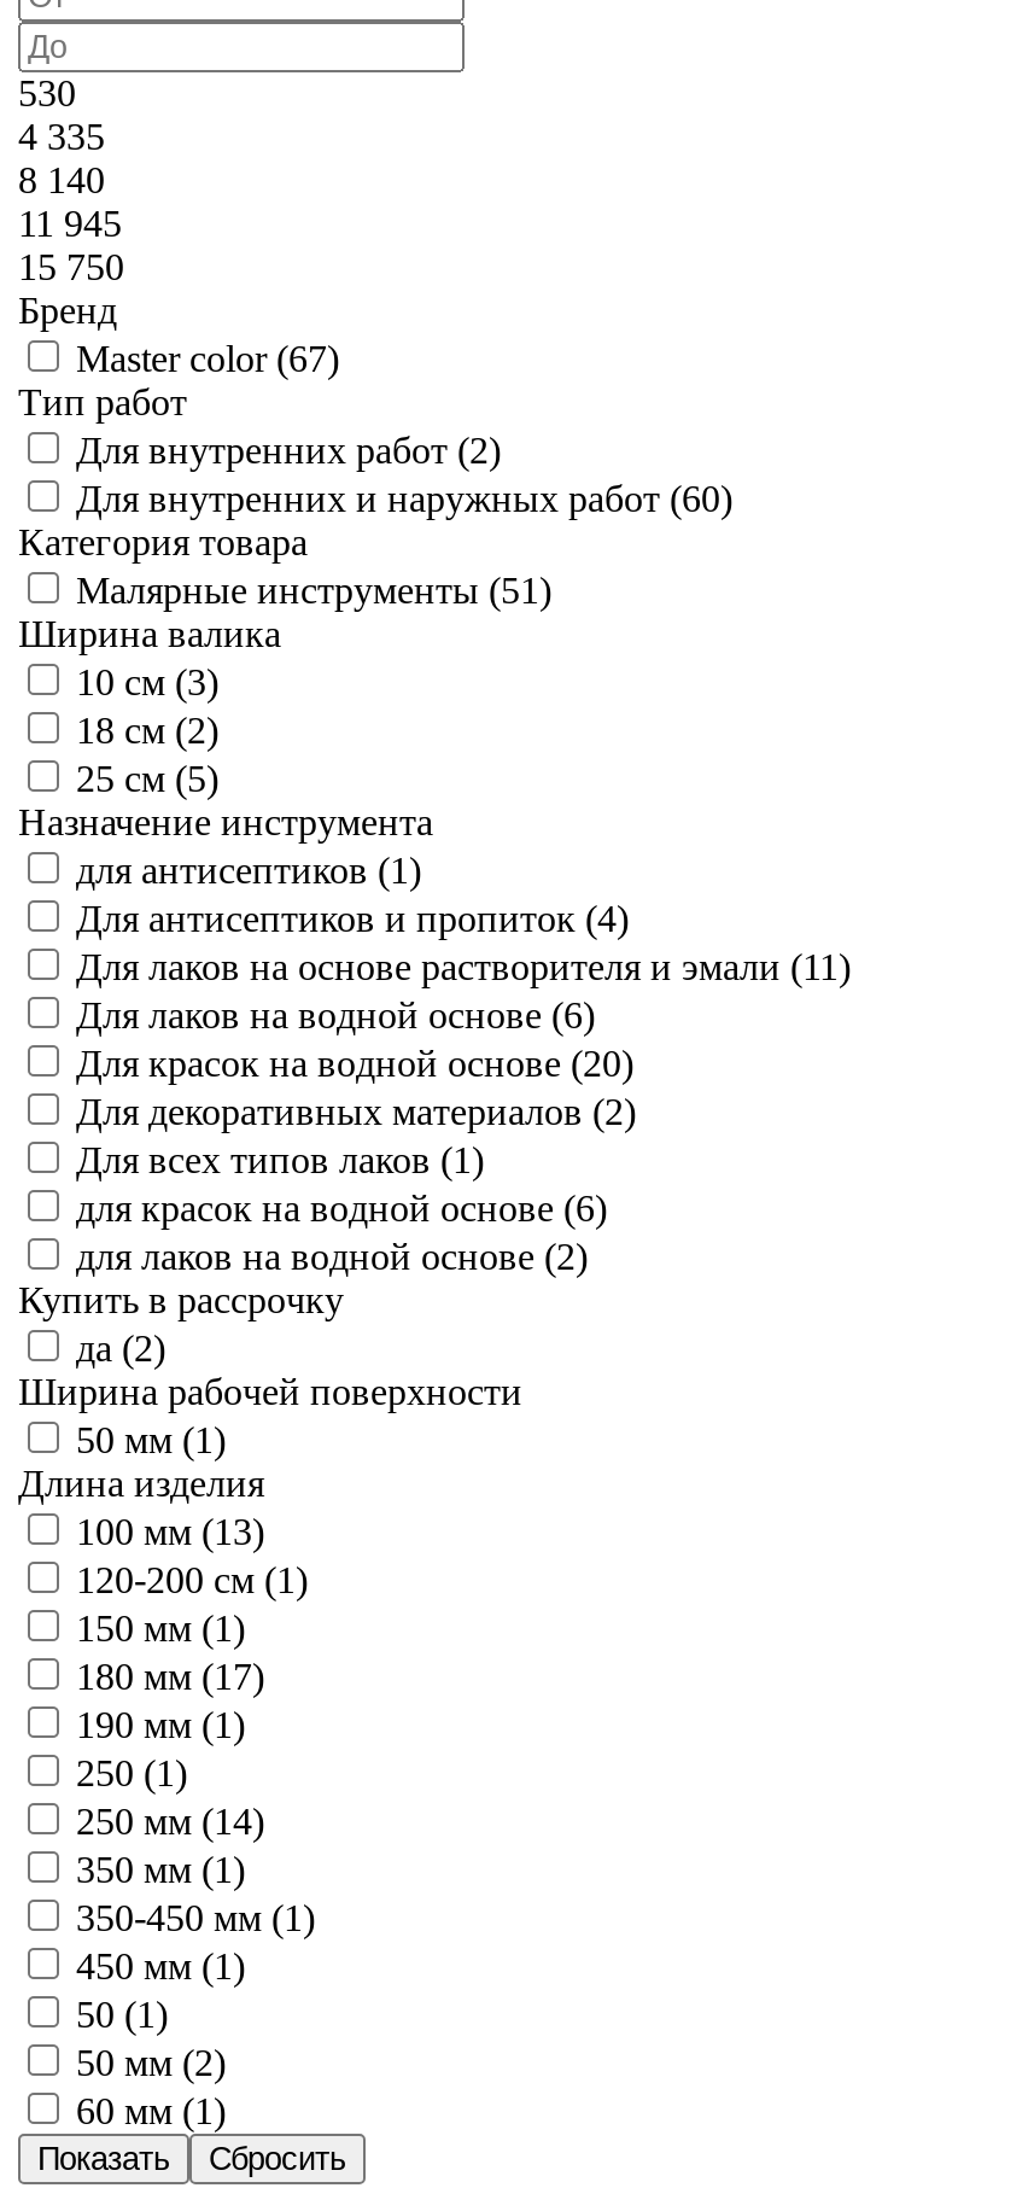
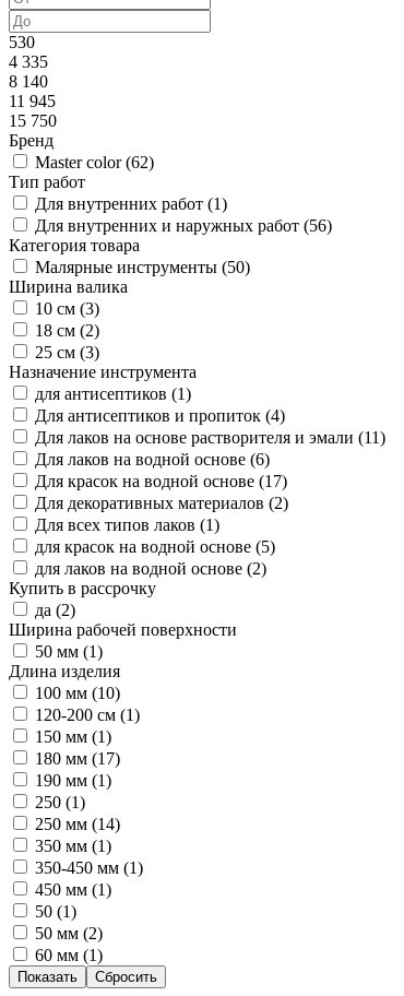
- Master color (67)
+ Master color (62)

- Для внутренних работ (2)
+ Для внутренних работ (1)

- Для внутренних и наружных работ (60)
+ Для внутренних и наружных работ (56)

- Малярные инструменты (51)
+ Малярные инструменты (50)

- 25 см (5)
+ 25 см (3)

- Для красок на водной основе (20)
+ Для красок на водной основе (17)

- для красок на водной основе (6)
+ для красок на водной основе (5)

- 100 мм (13)
+ 100 мм (10)
